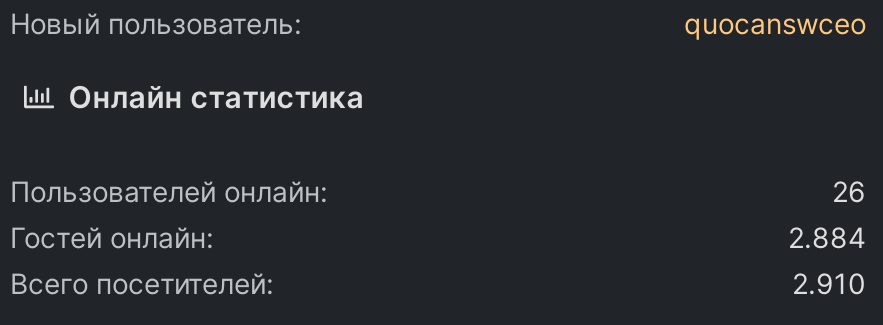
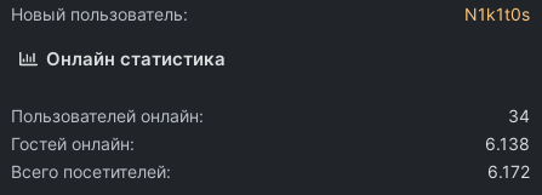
- quocanswceo
+ N1k1t0s

- 26
+ 34

- 2.884
+ 6.138

- 2.910
+ 6.172
